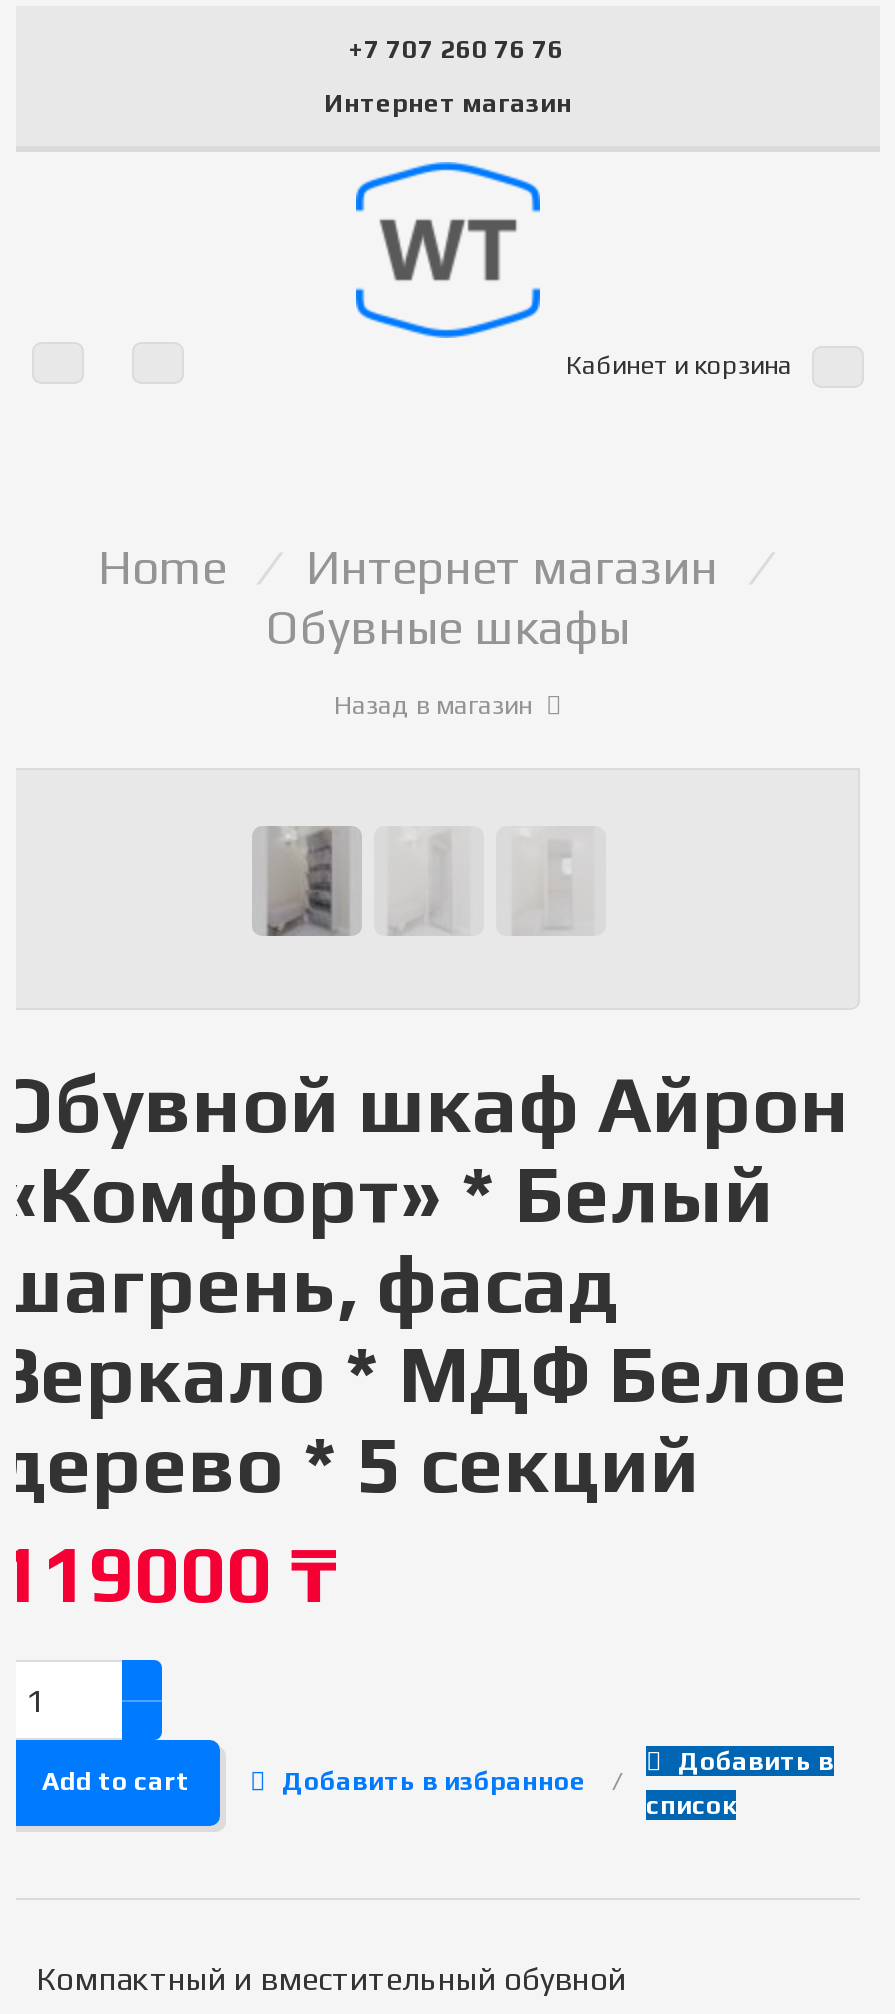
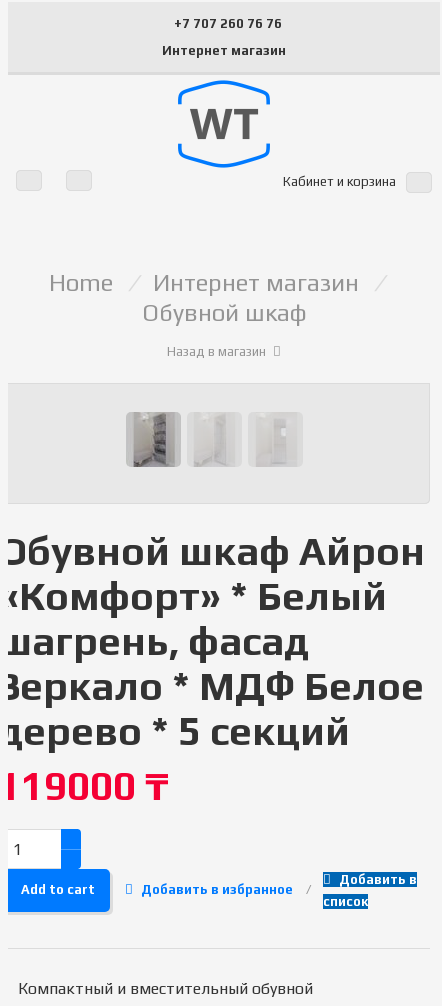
- Обувные шкафы
+ Обувной шкаф
